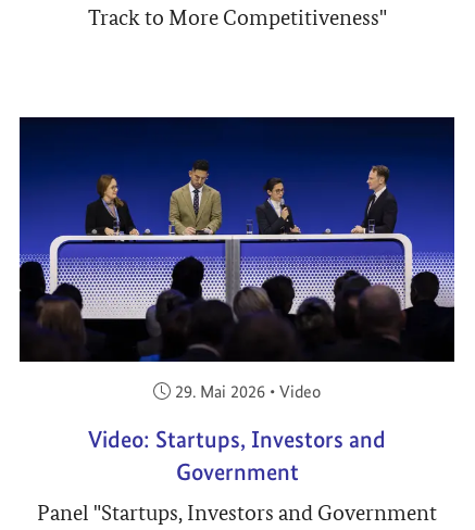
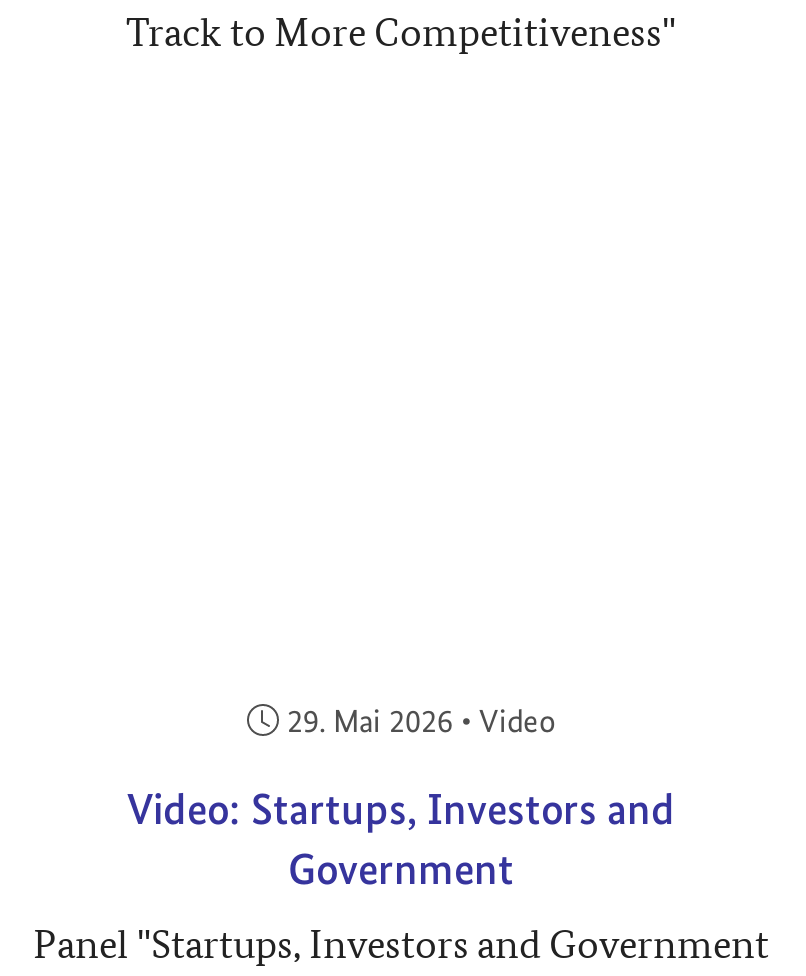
- [image]
